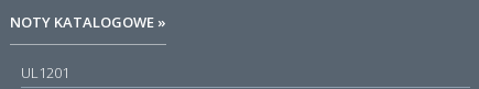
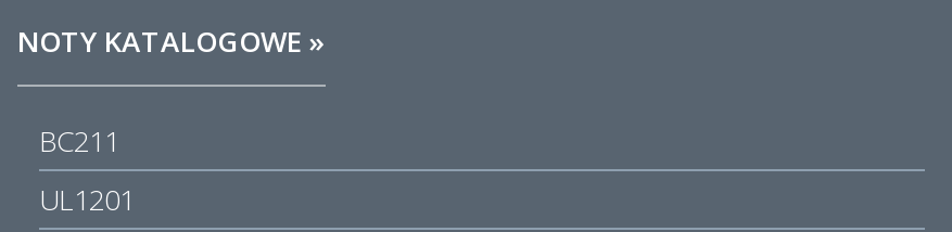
+ BC211
